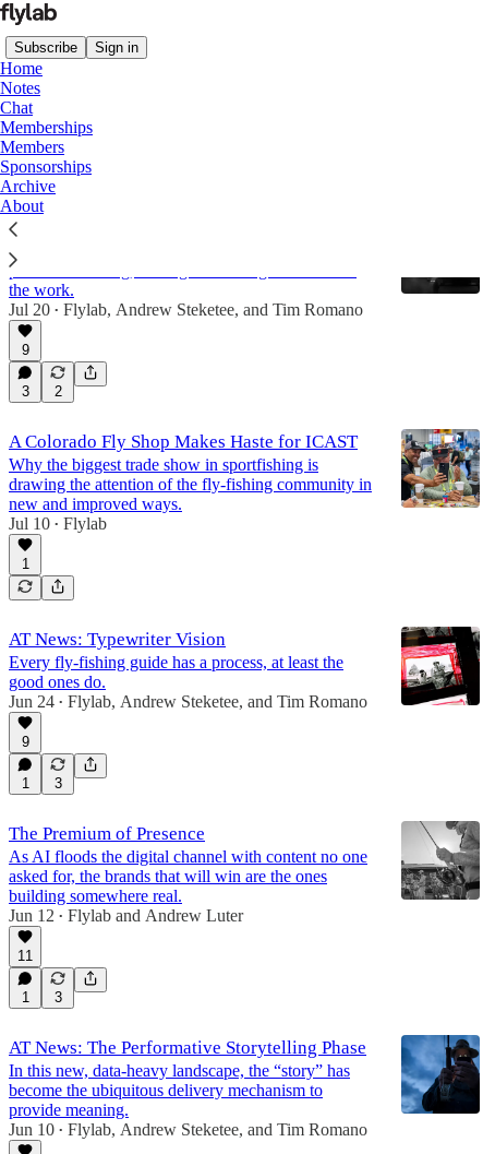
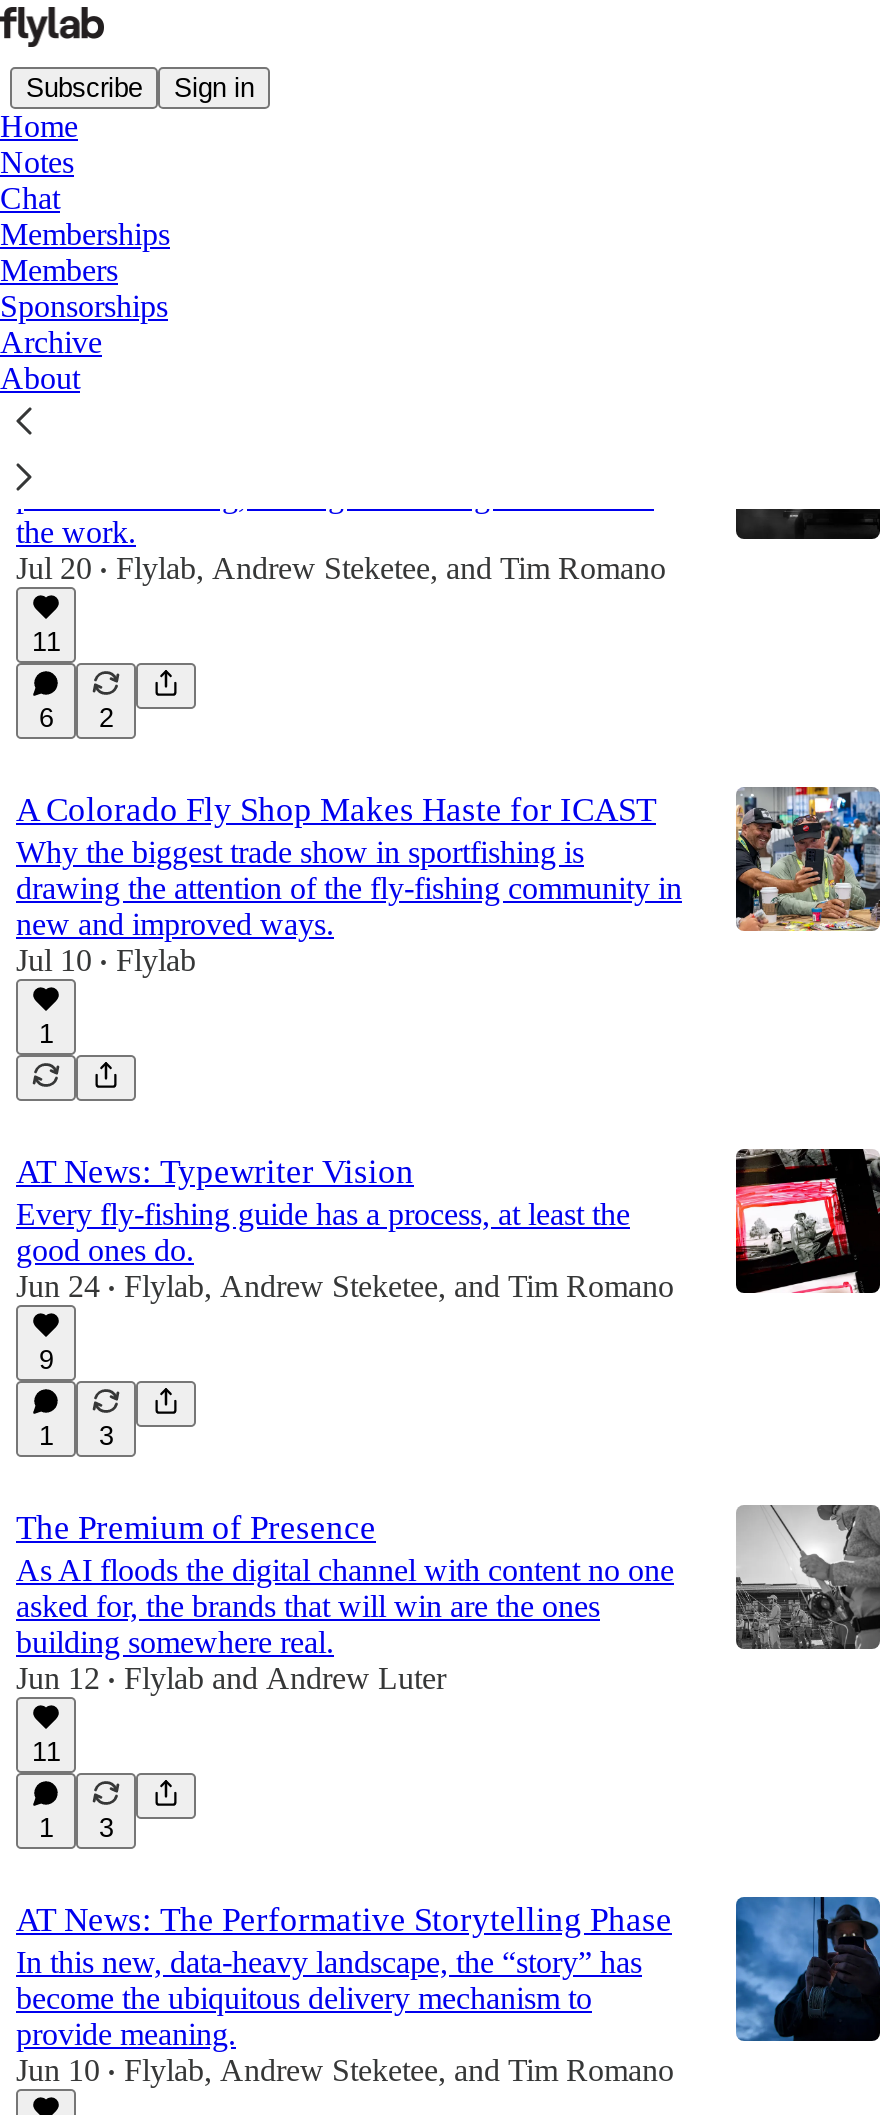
- 9
+ 11

- 3 2
+ 6 2
